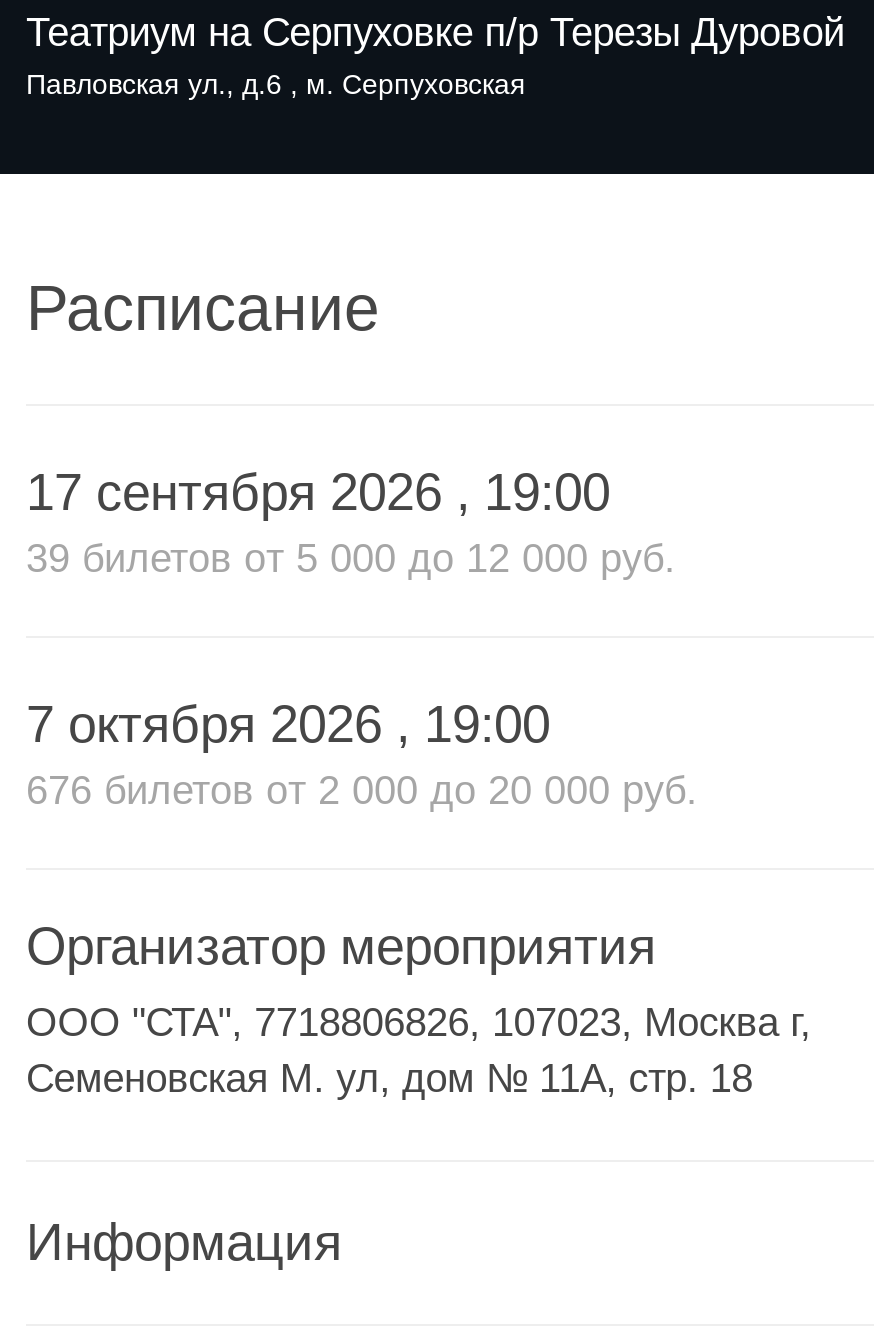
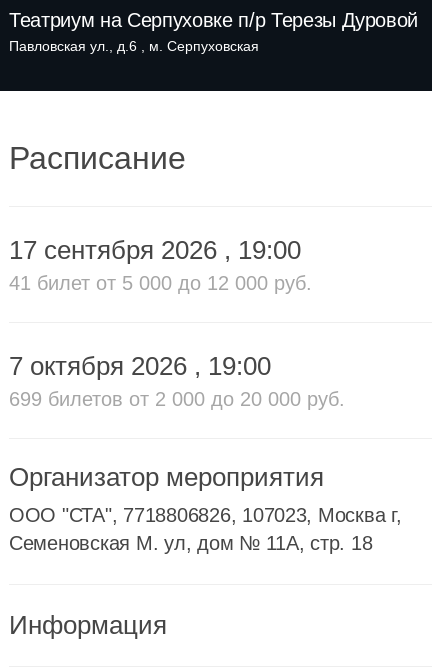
- 39 билетов от 5 000 до 12 000 руб.
+ 41 билет от 5 000 до 12 000 руб.

- 676 билетов от 2 000 до 20 000 руб.
+ 699 билетов от 2 000 до 20 000 руб.
